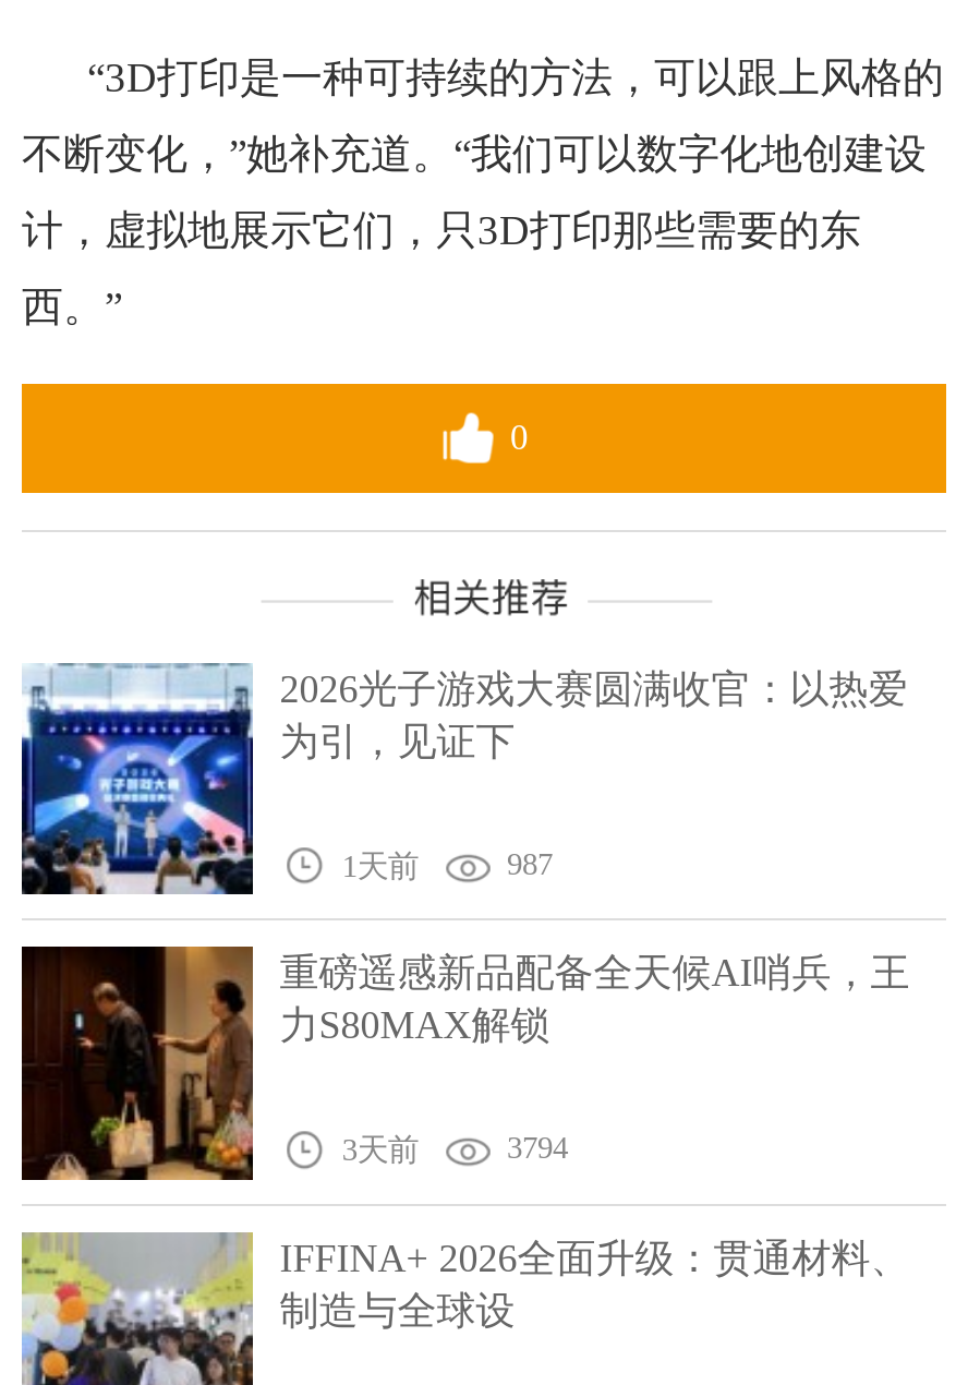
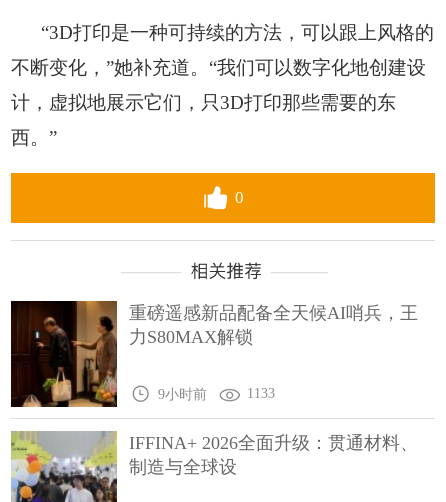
- [image]
- 2026光子游戏大赛圆满收官：以热爱
- 为引，见证下
- 1天前
- 987

- 3天前
- 3794
+ 9小时前
+ 1133
